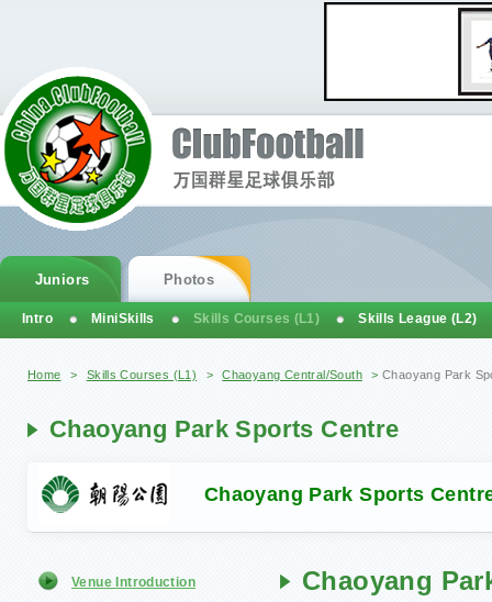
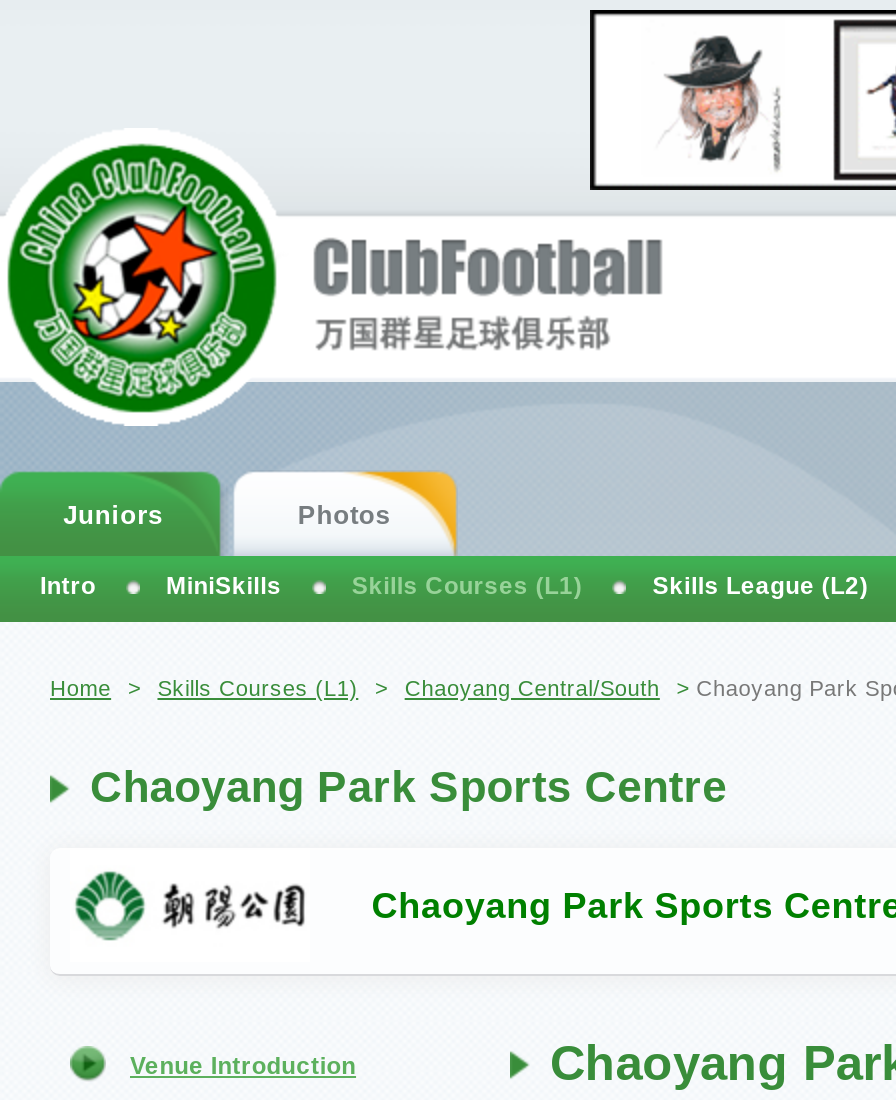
+ [image]
